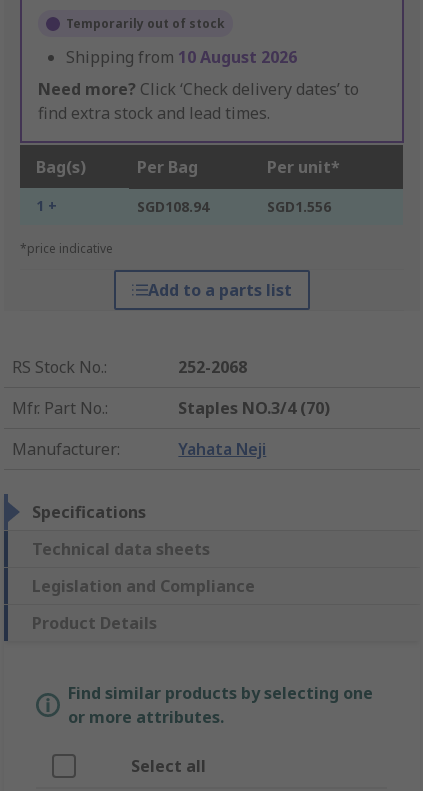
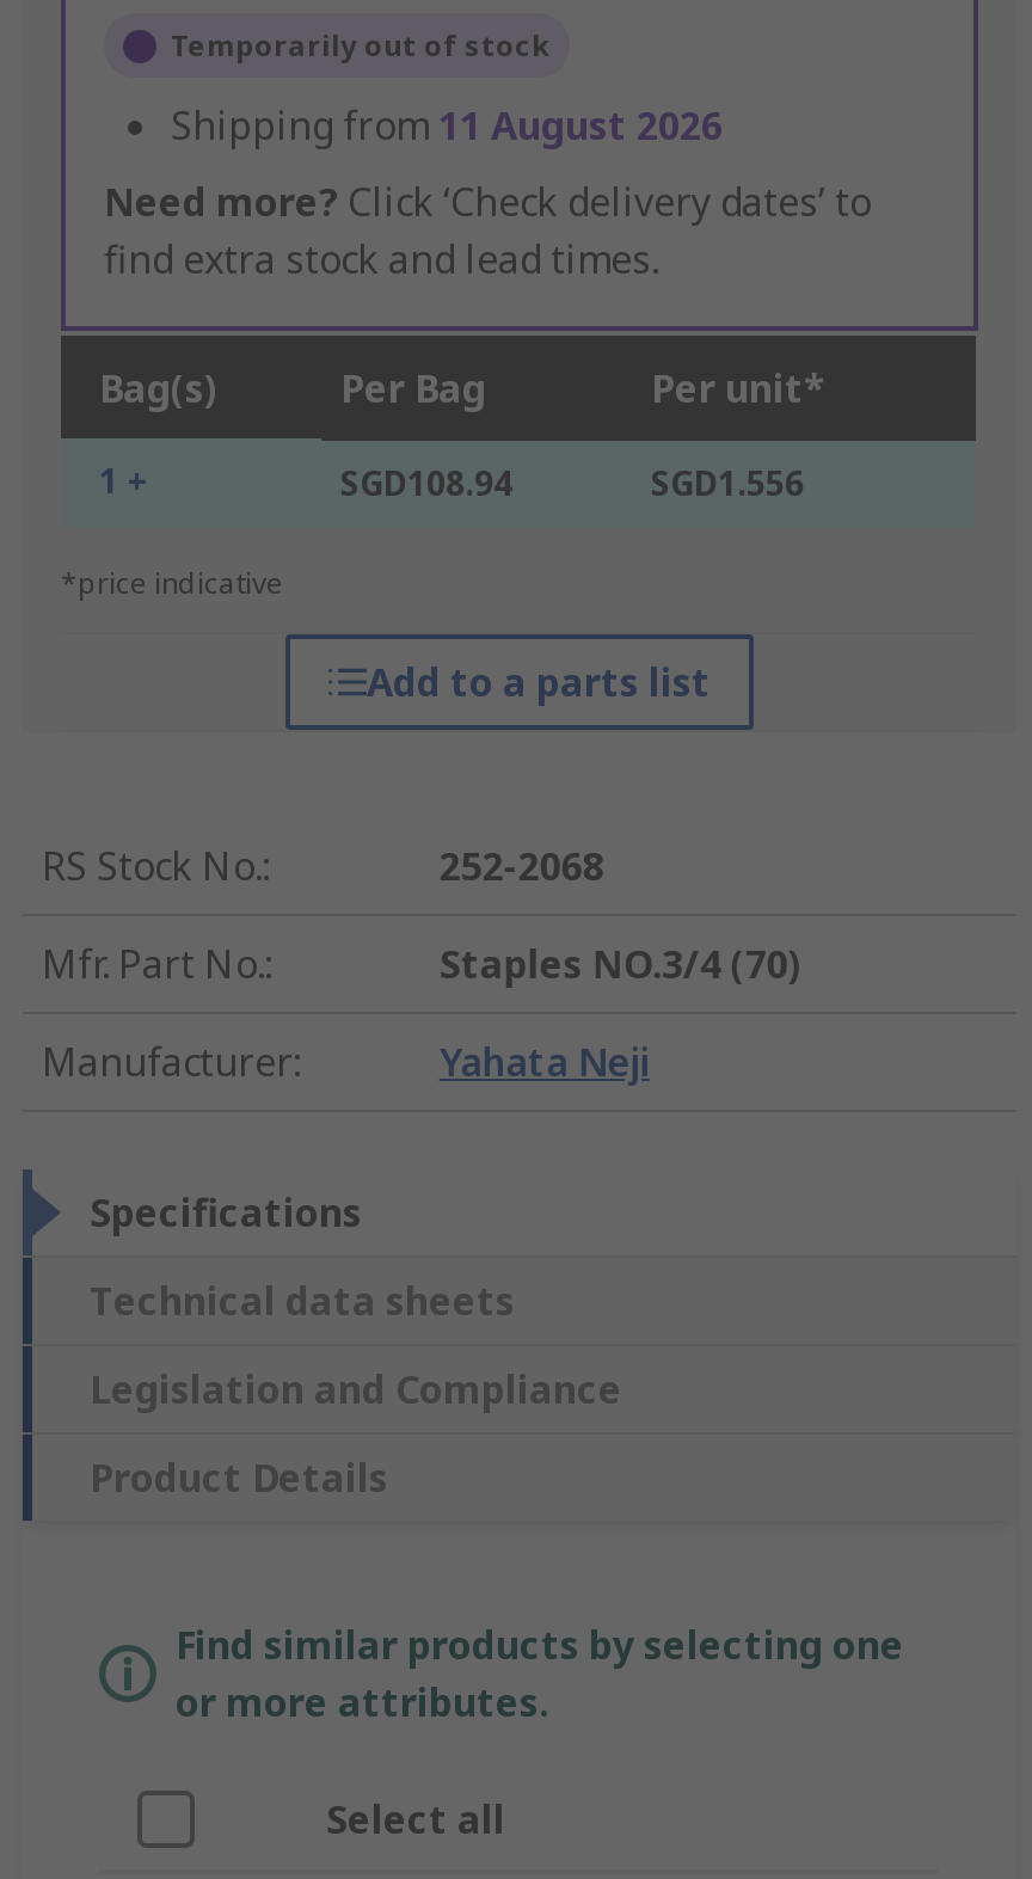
- Shipping from 10 August 2026
+ Shipping from 11 August 2026
